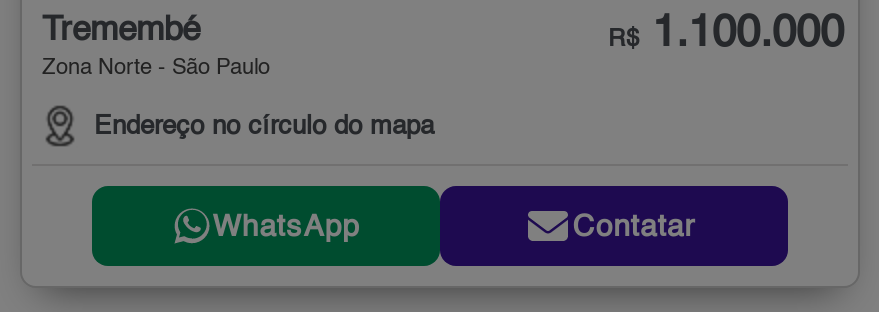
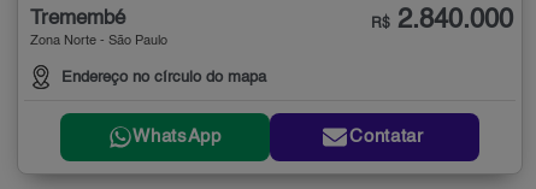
- R$1.100.000
+ R$2.840.000
